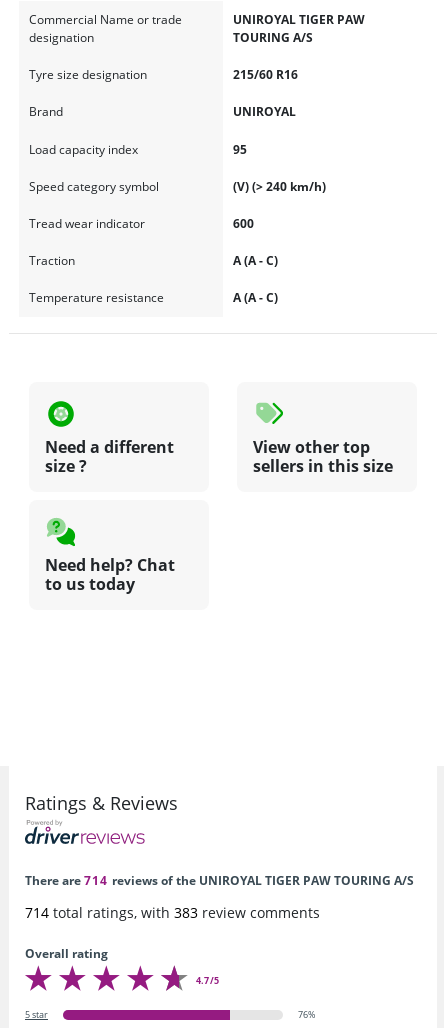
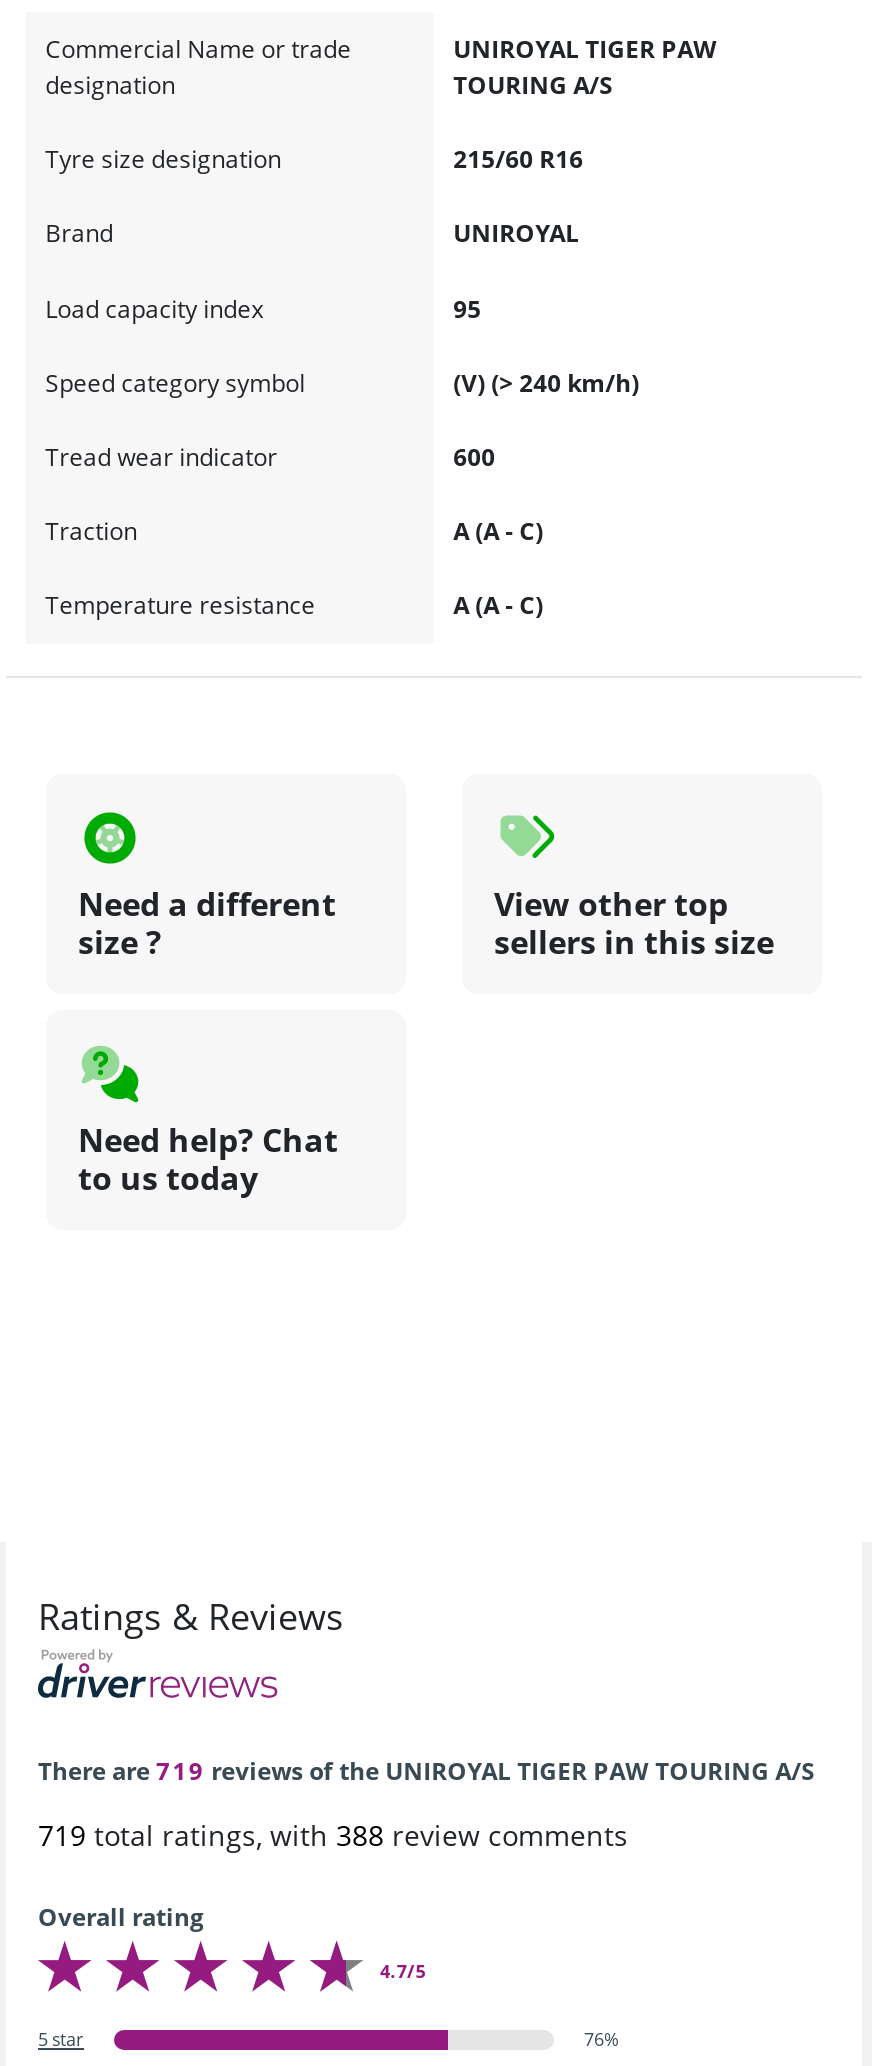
- There are 714 reviews of the UNIROYAL TIGER PAW TOURING A/S
+ There are 719 reviews of the UNIROYAL TIGER PAW TOURING A/S

- 714 total ratings, with 383 review comments
+ 719 total ratings, with 388 review comments
